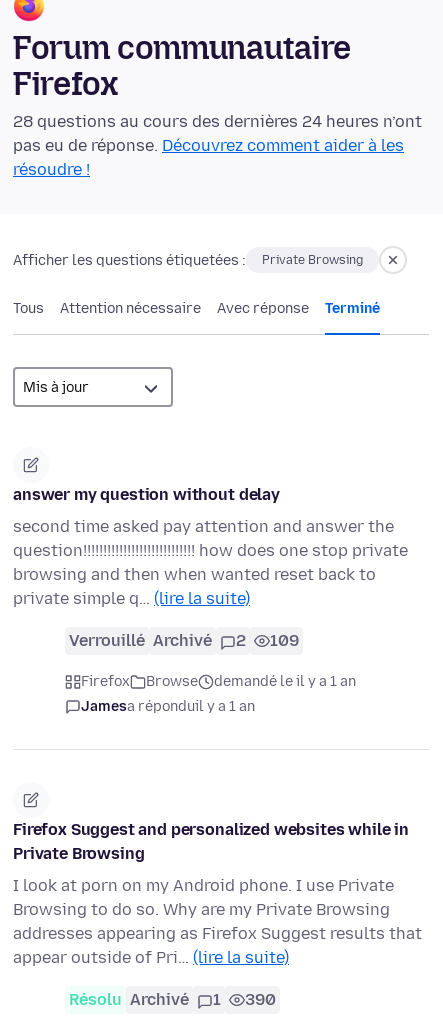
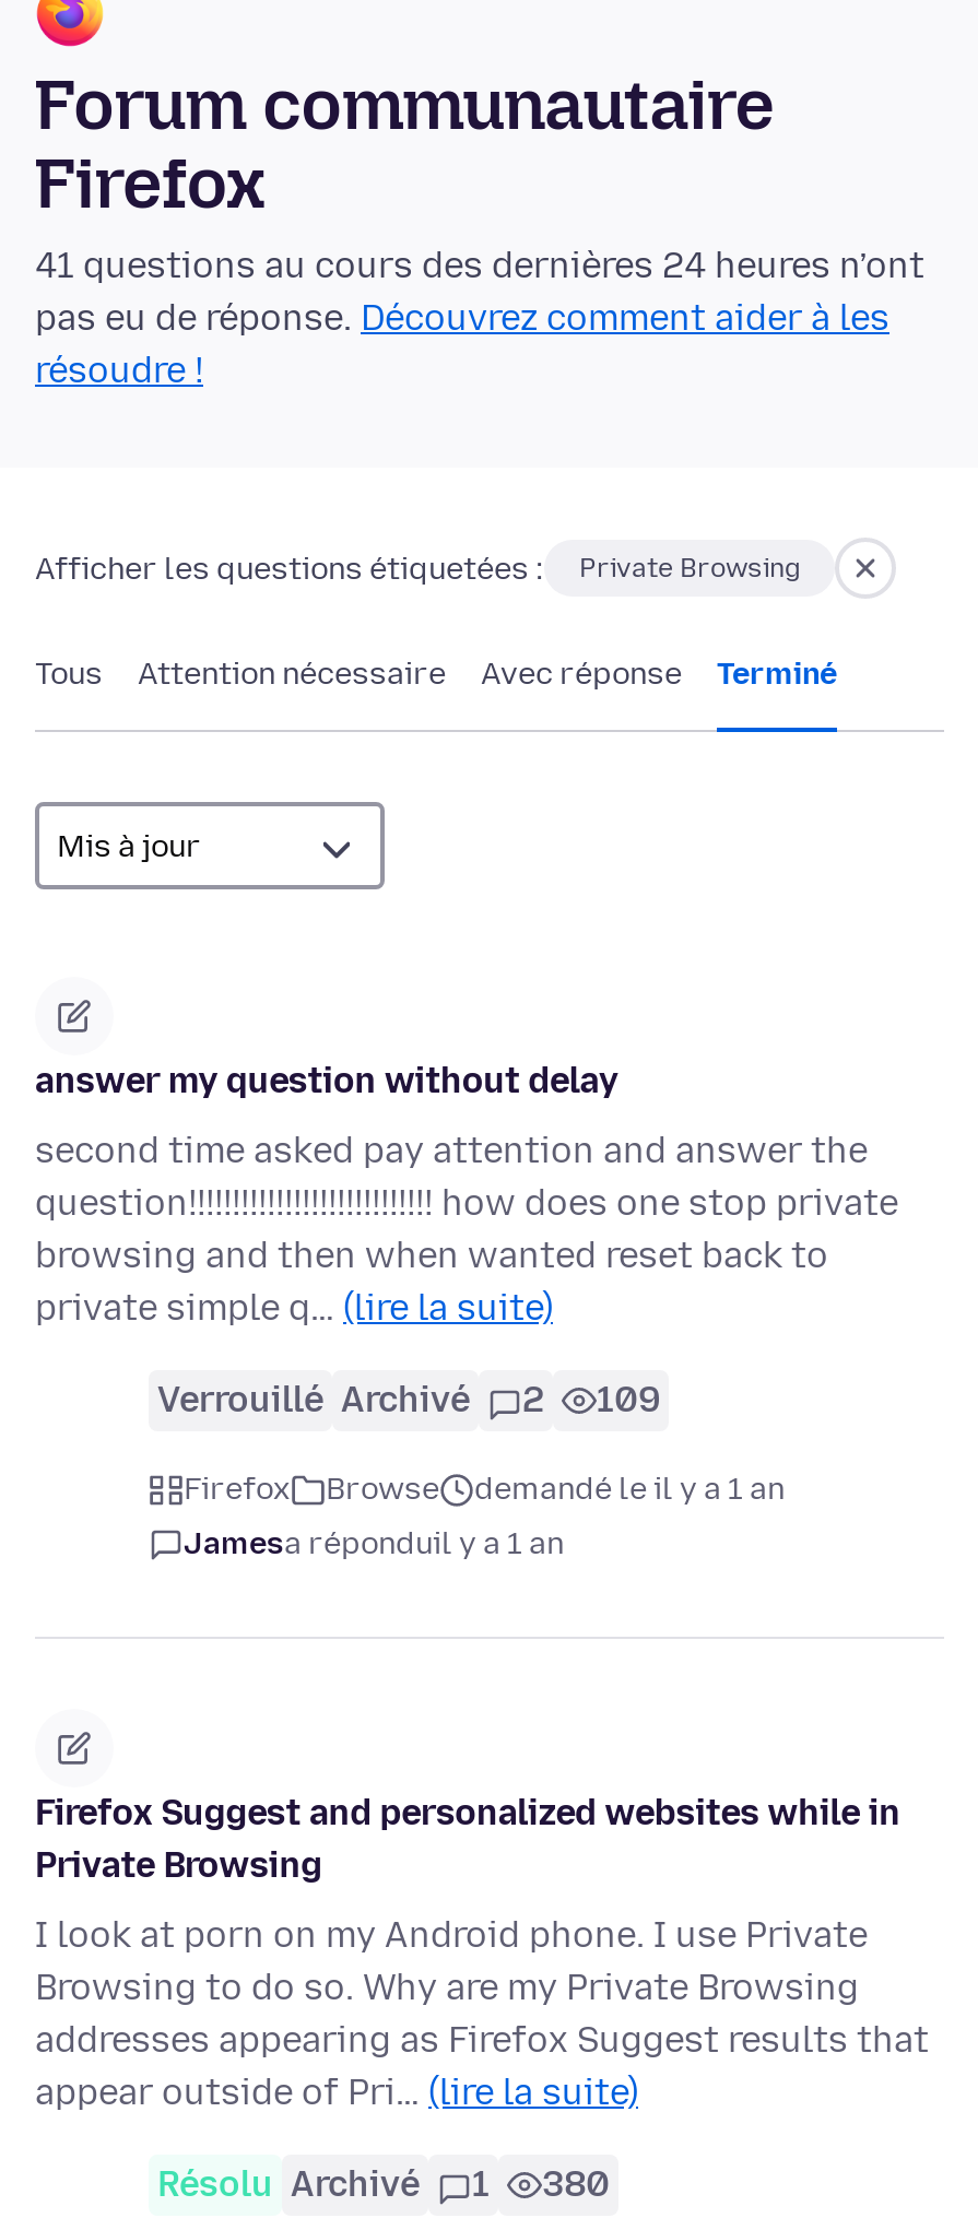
- 28 questions au cours des dernières 24 heures n’ont
+ 41 questions au cours des dernières 24 heures n’ont

- Résolu Archivé 1 390
+ Résolu Archivé 1 380
